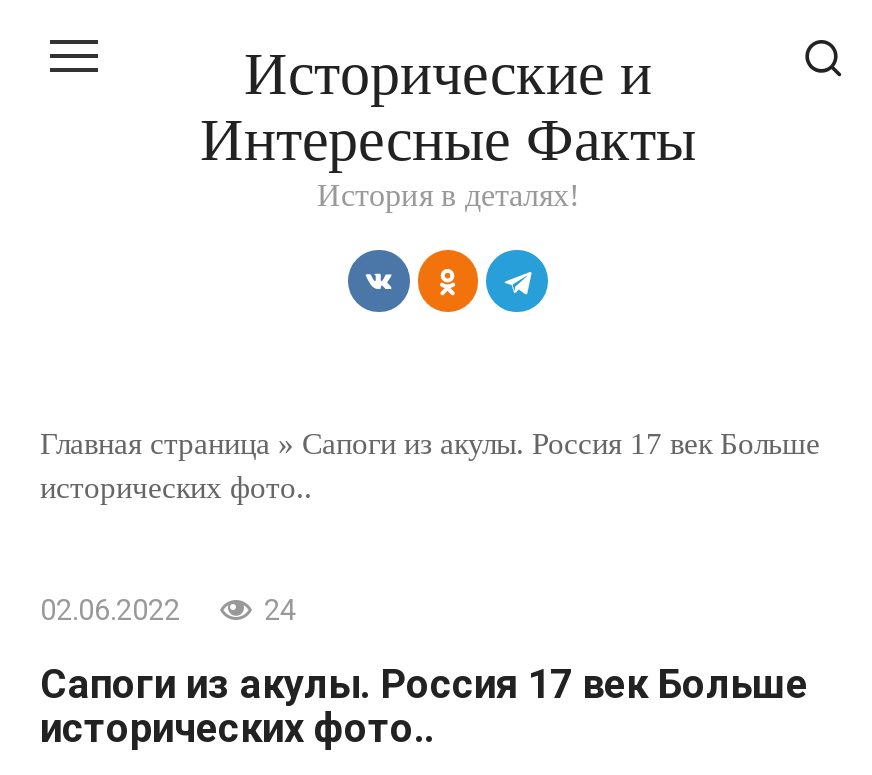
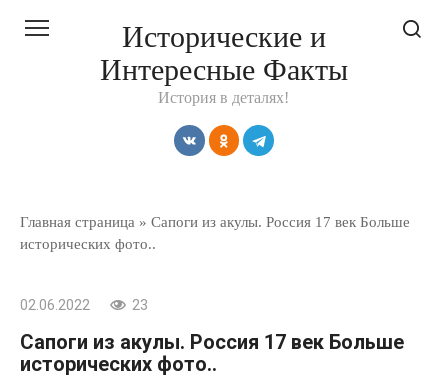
- 24
+ 23
